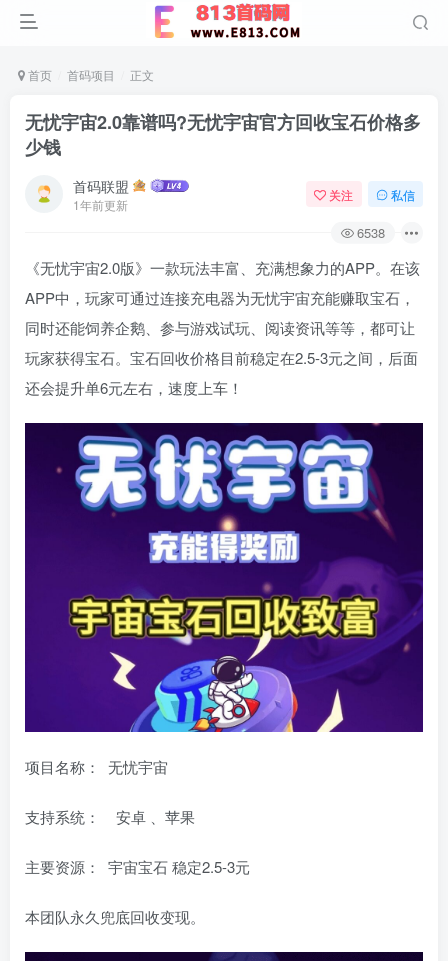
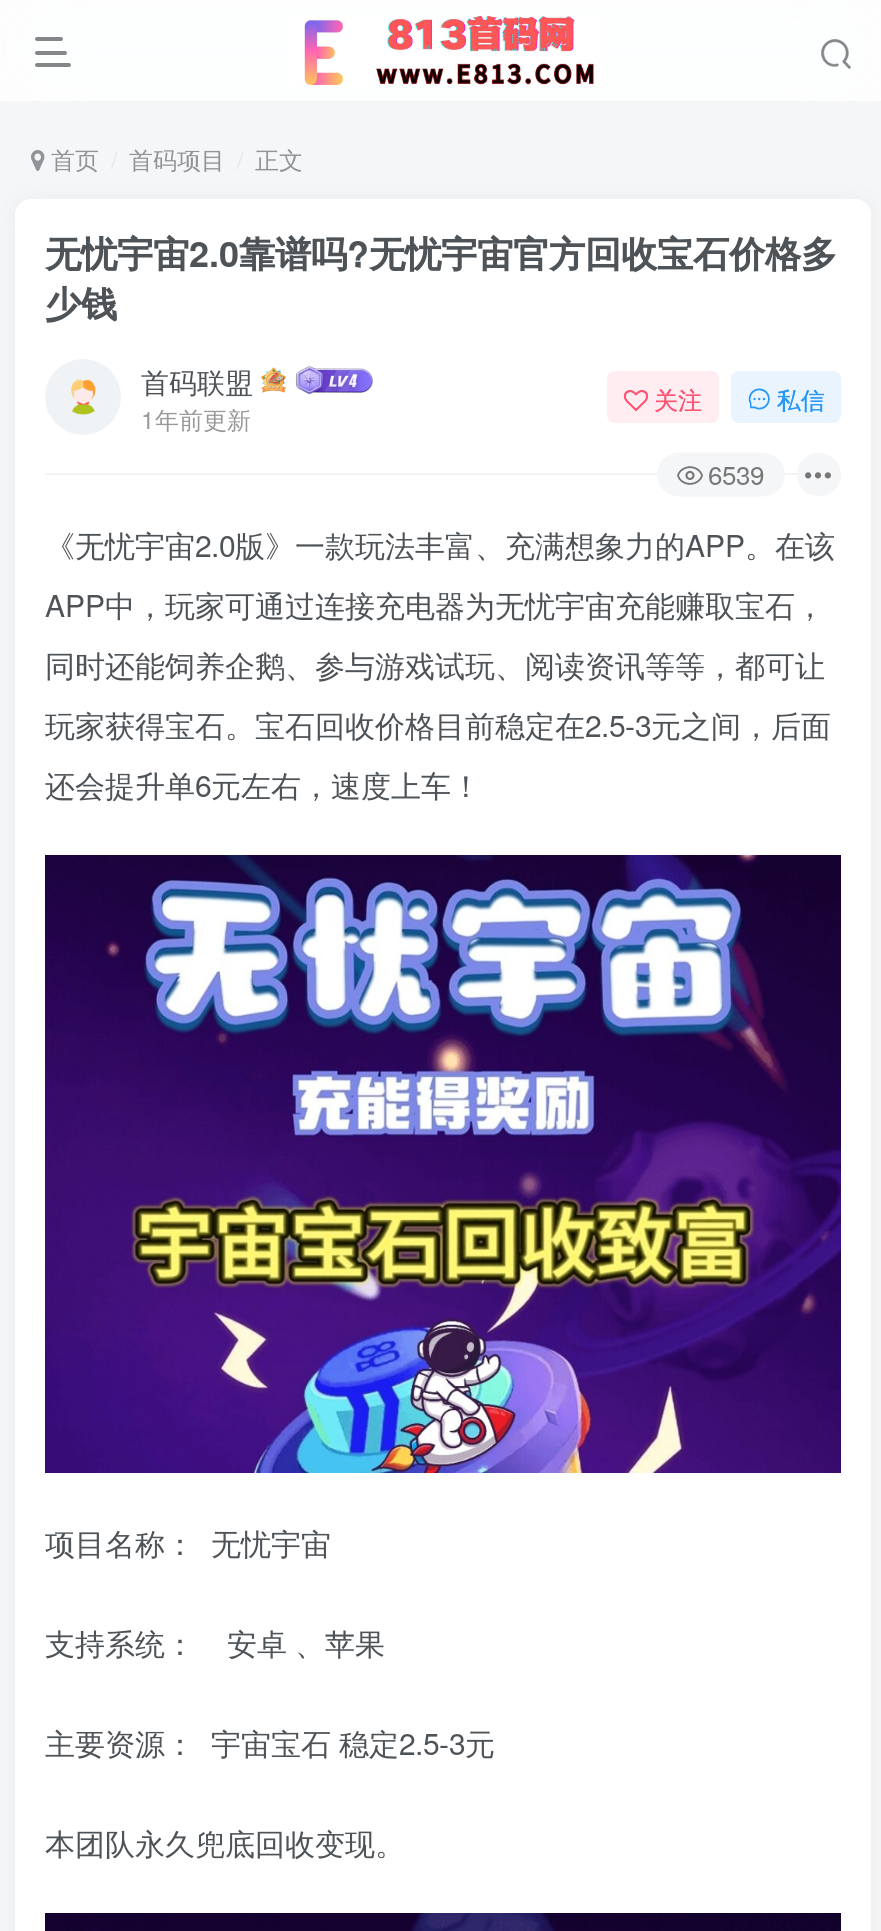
- 6538
+ 6539
